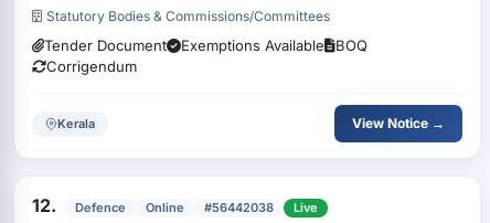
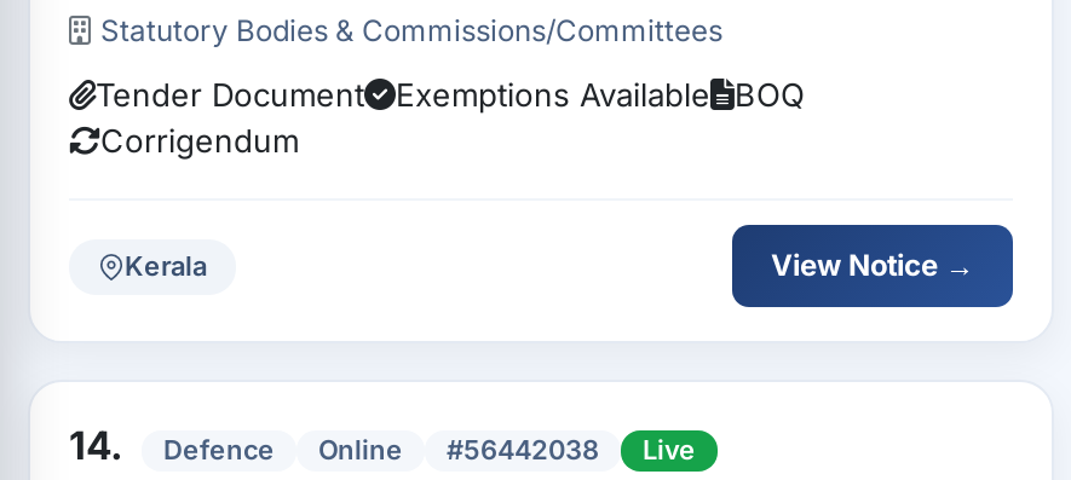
- 12. Defence Online #56442038 Live
+ 14. Defence Online #56442038 Live
